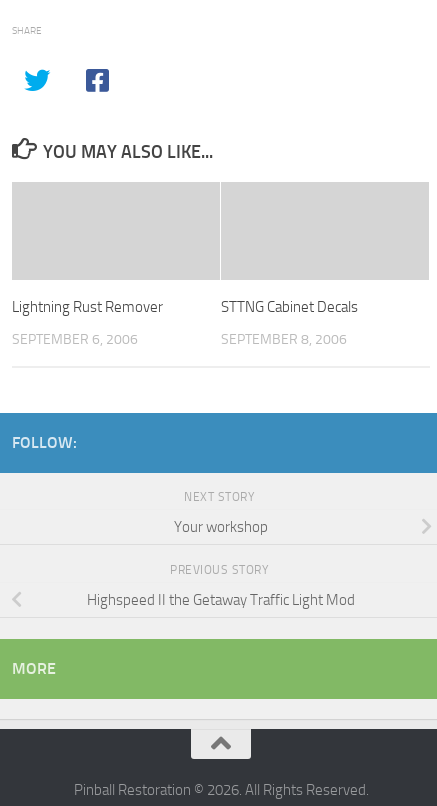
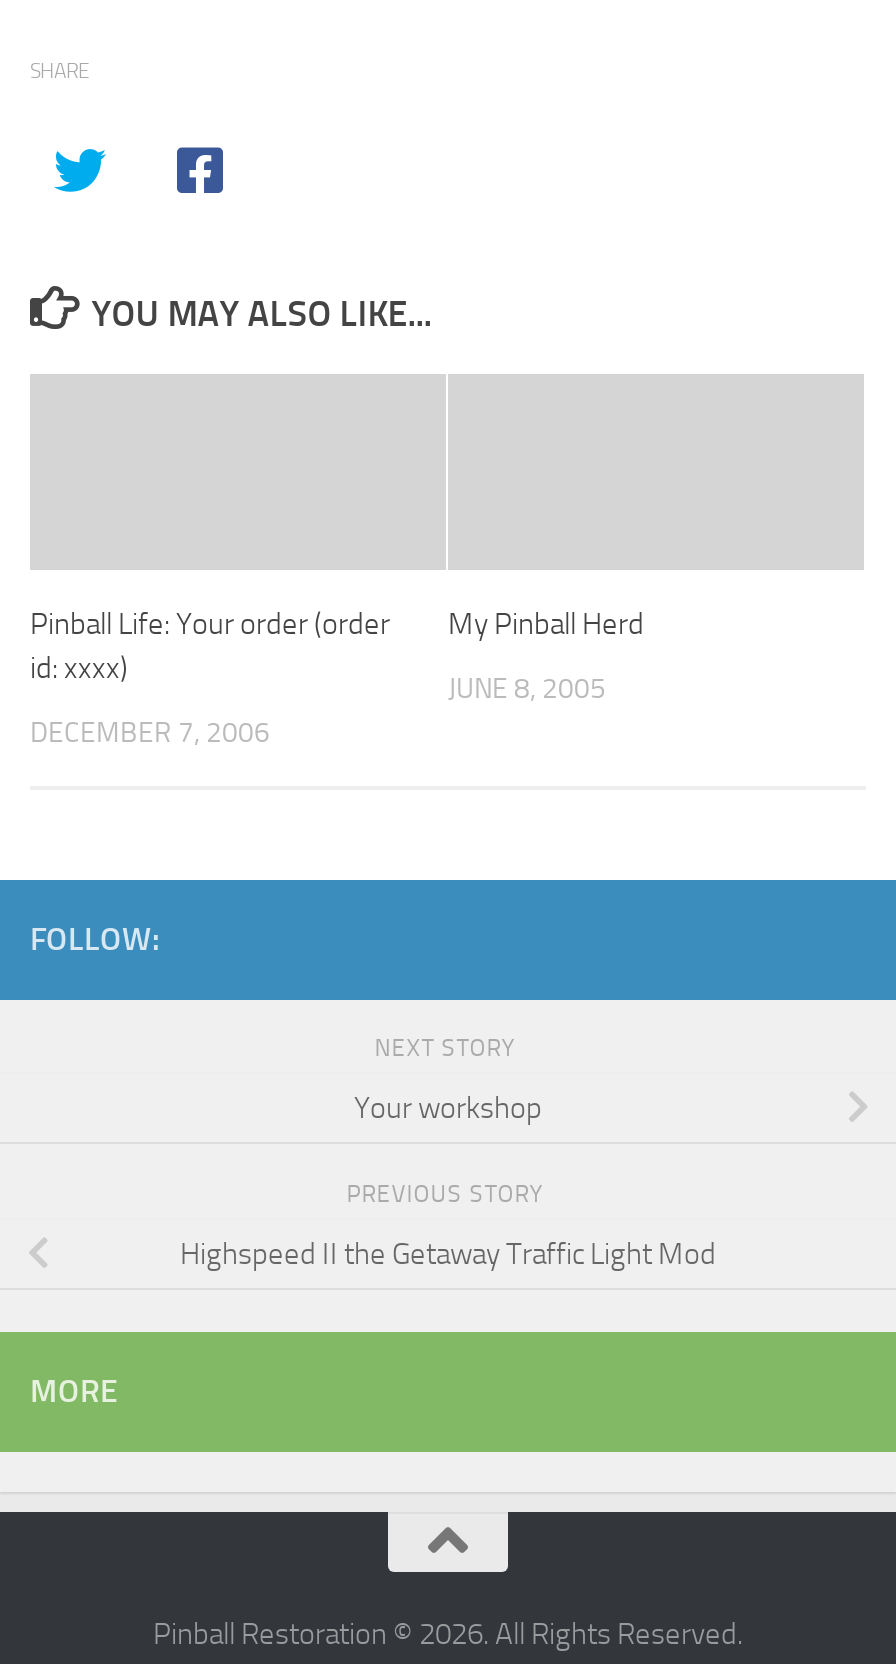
- Lightning Rust Remover
+ Pinball Life: Your order (order
+ id: xxxx)

- STTNG Cabinet Decals
+ My Pinball Herd

- SEPTEMBER 6, 2006
+ DECEMBER 7, 2006

- SEPTEMBER 8, 2006
+ JUNE 8, 2005
